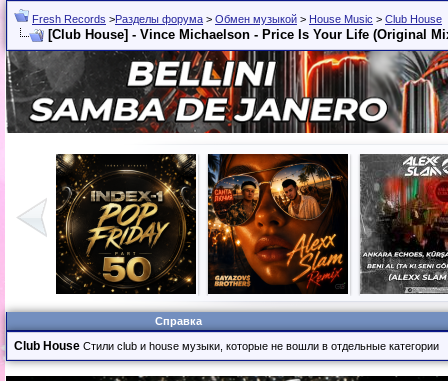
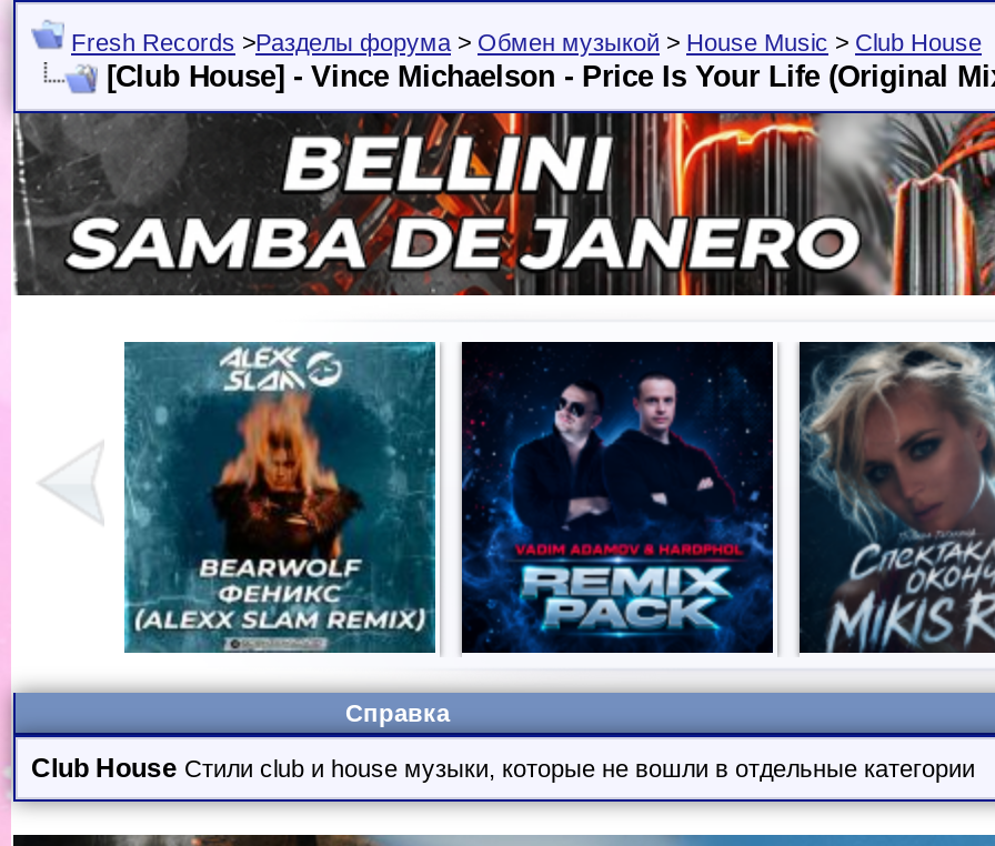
- [image]
+ [image]

- [image]
+ [image]

- [image]
+ [image]
